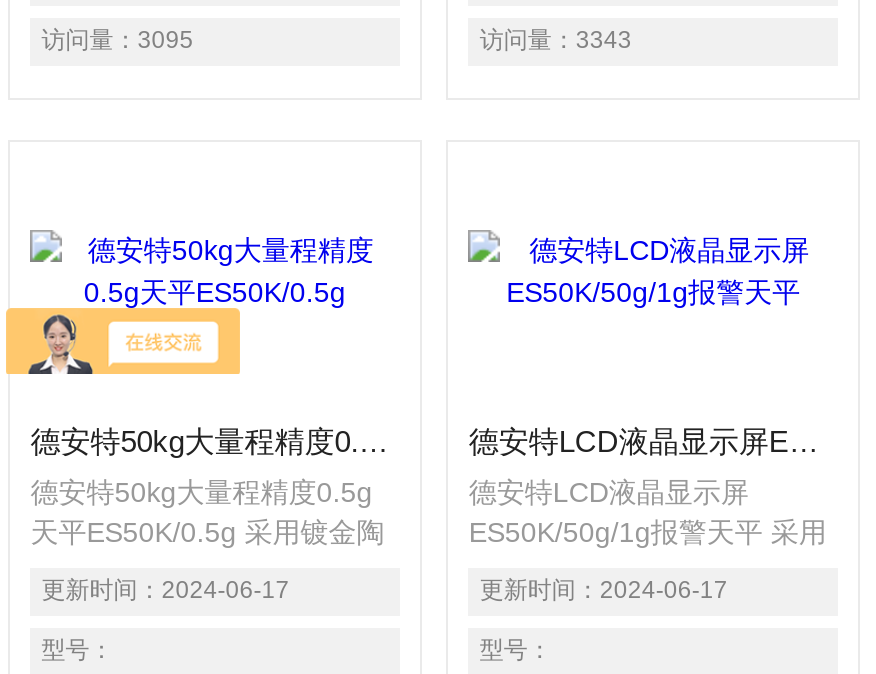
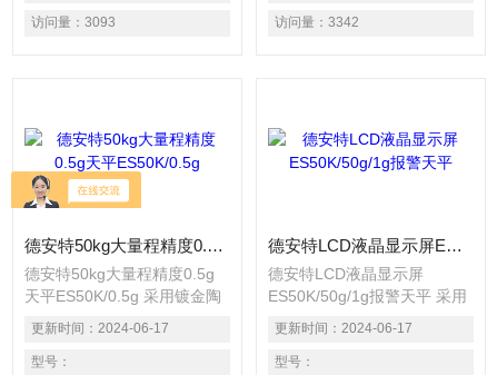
- 访问量：3095
+ 访问量：3093

- 访问量：3343
+ 访问量：3342
